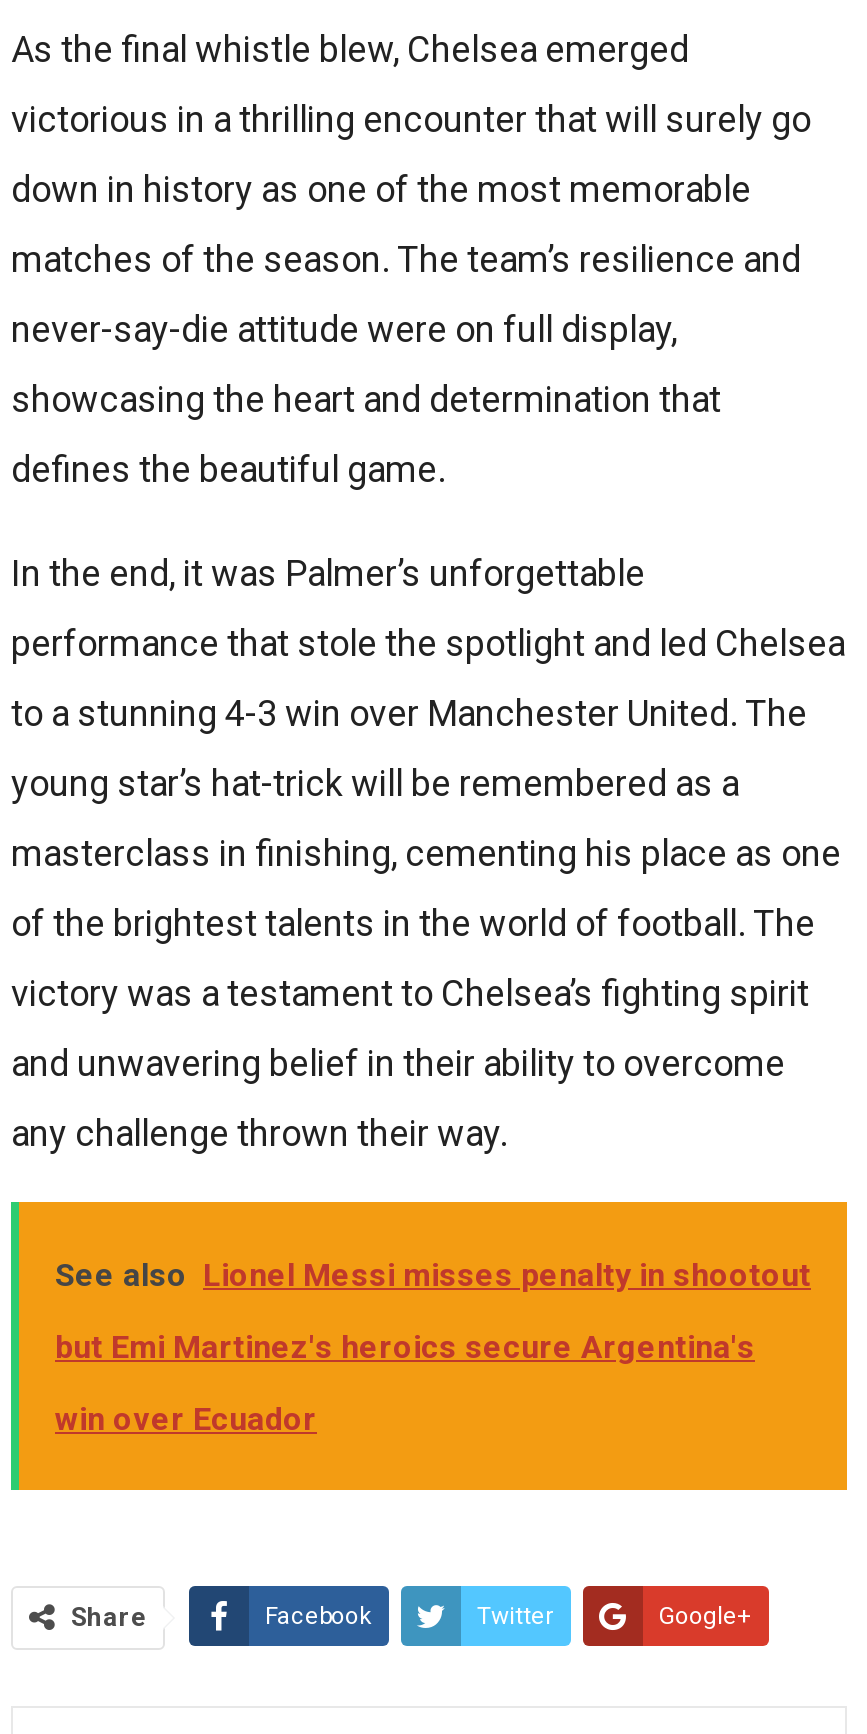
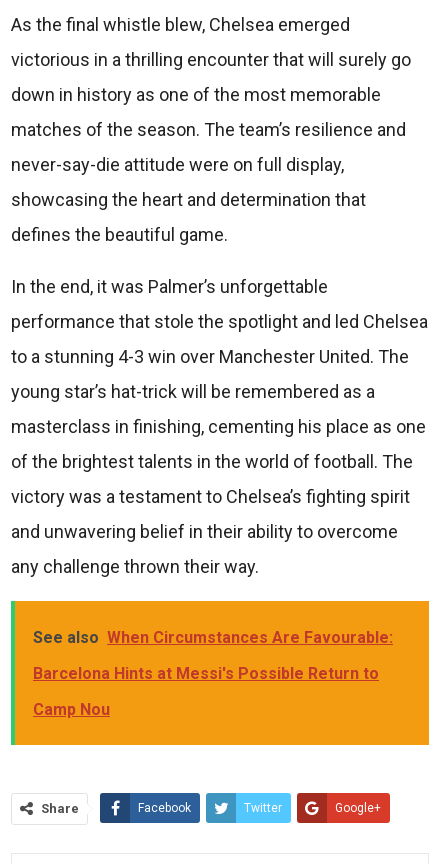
- See also Lionel Messi misses penalty in shootout
+ See also When Circumstances Are Favourable:

- but Emi Martinez's heroics secure Argentina's
+ Barcelona Hints at Messi's Possible Return to

- win over Ecuador
+ Camp Nou
